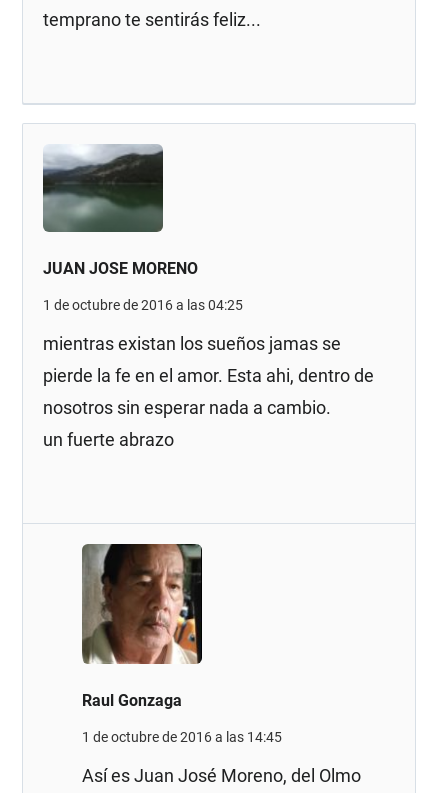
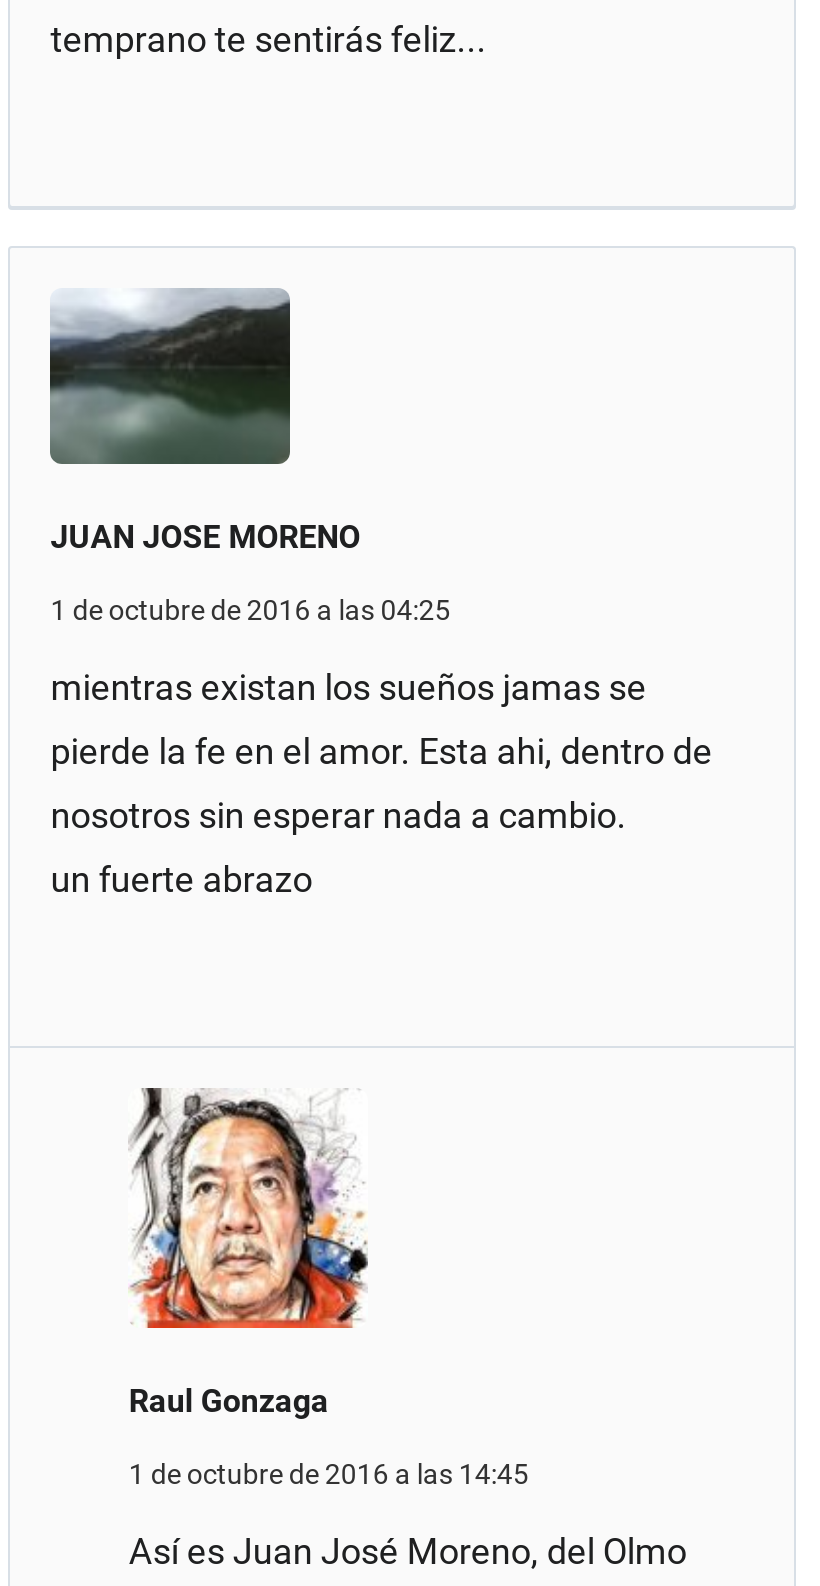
- [image]
+ [image]
